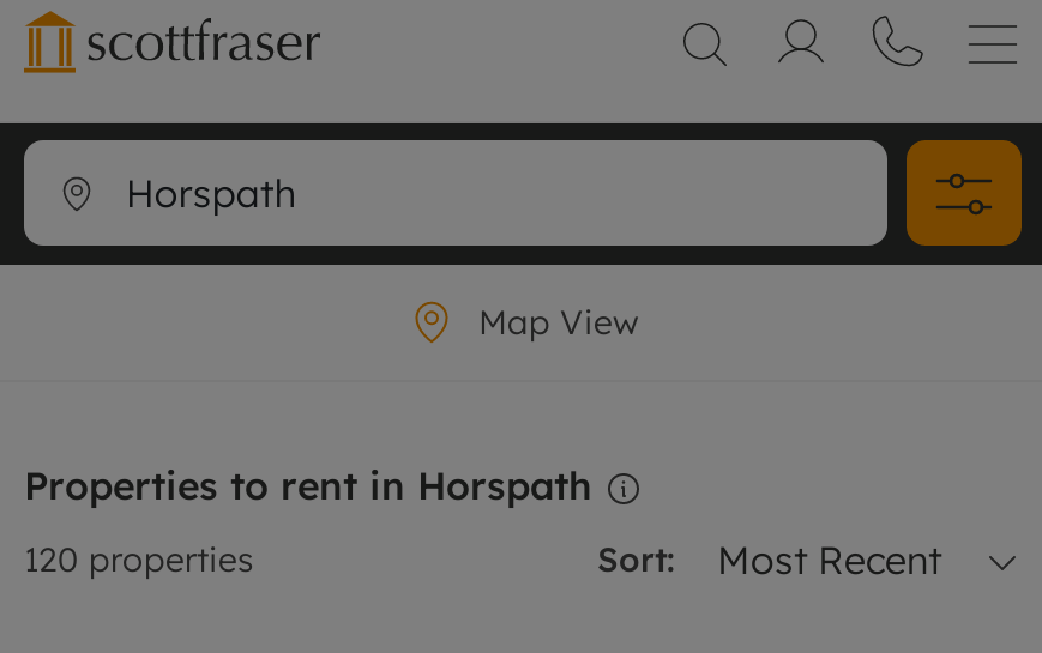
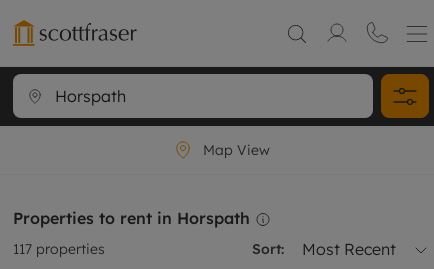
- 120 properties
+ 117 properties
